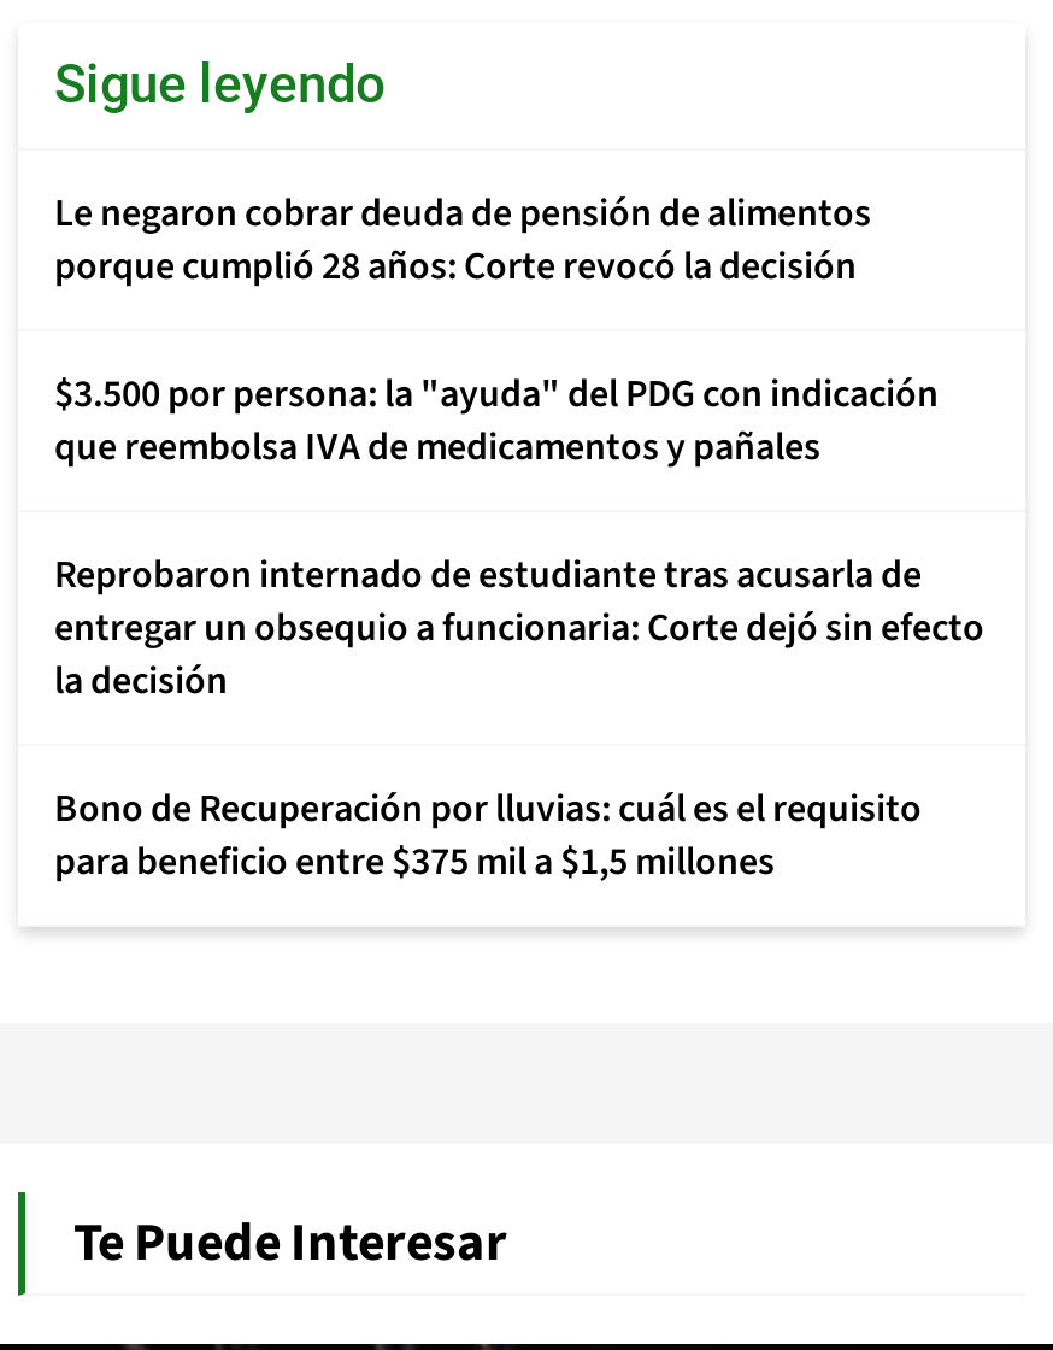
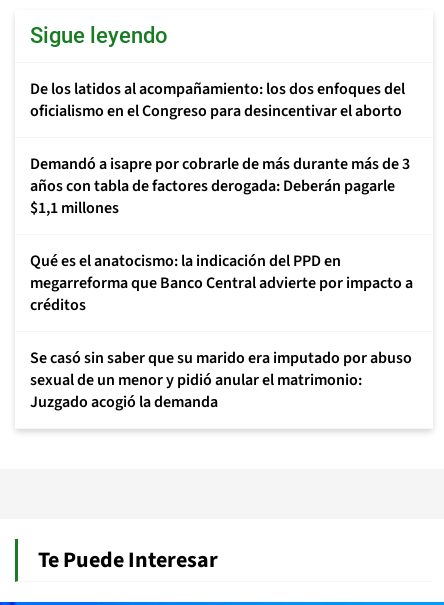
- Le negaron cobrar deuda de pensión de alimentos
- porque cumplió 28 años: Corte revocó la decisión
+ De los latidos al acompañamiento: los dos enfoques del
+ oficialismo en el Congreso para desincentivar el aborto

- $3.500 por persona: la "ayuda" del PDG con indicación
- que reembolsa IVA de medicamentos y pañales
+ Demandó a isapre por cobrarle de más durante más de 3
+ años con tabla de factores derogada: Deberán pagarle
+ $1,1 millones

- Reprobaron internado de estudiante tras acusarla de
- entregar un obsequio a funcionaria: Corte dejó sin efecto
- la decisión
+ Qué es el anatocismo: la indicación del PPD en
+ megarreforma que Banco Central advierte por impacto a
+ créditos

- Bono de Recuperación por lluvias: cuál es el requisito
- para beneficio entre $375 mil a $1,5 millones
+ Se casó sin saber que su marido era imputado por abuso
+ sexual de un menor y pidió anular el matrimonio:
+ Juzgado acogió la demanda
